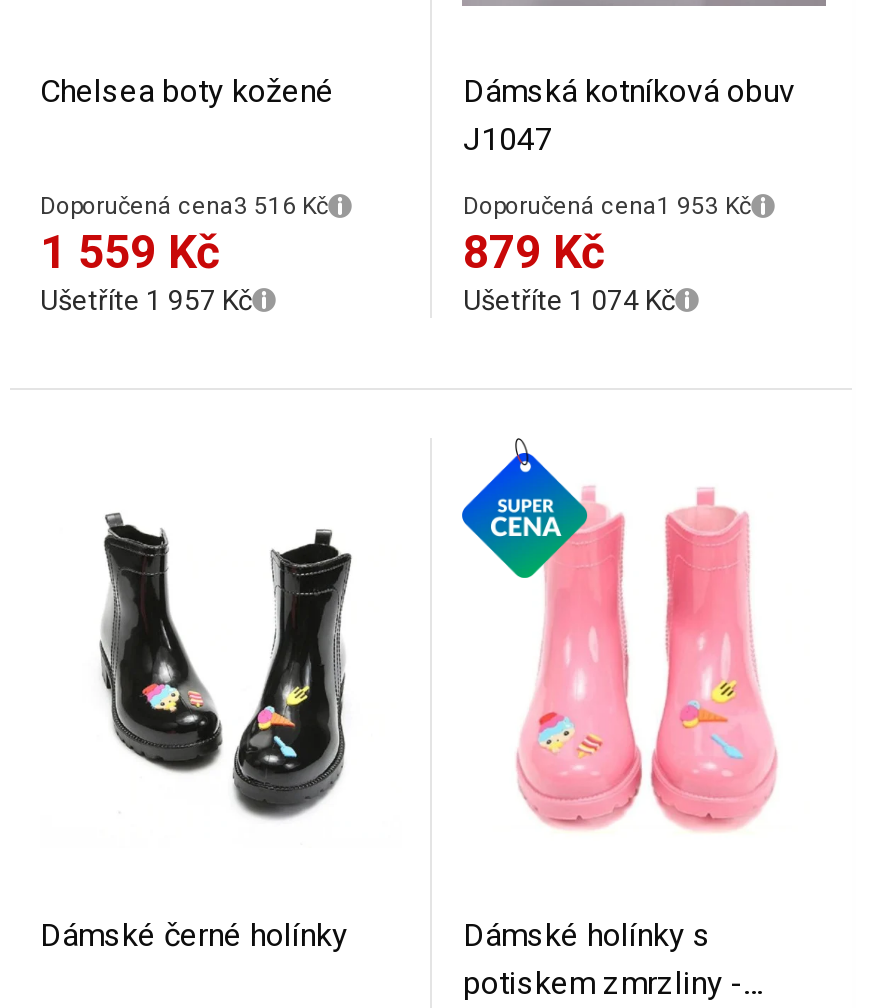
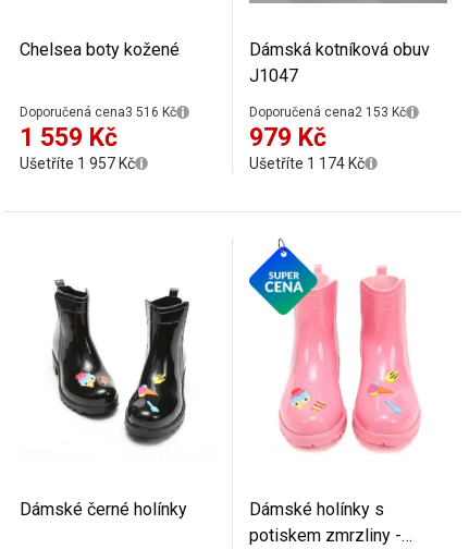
- Doporučená cena1 953 Kč
+ Doporučená cena2 153 Kč

- 879 Kč
+ 979 Kč

- Ušetříte 1 074 Kč
+ Ušetříte 1 174 Kč
